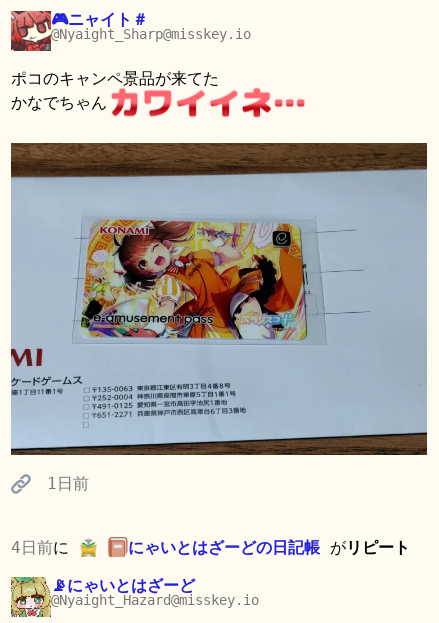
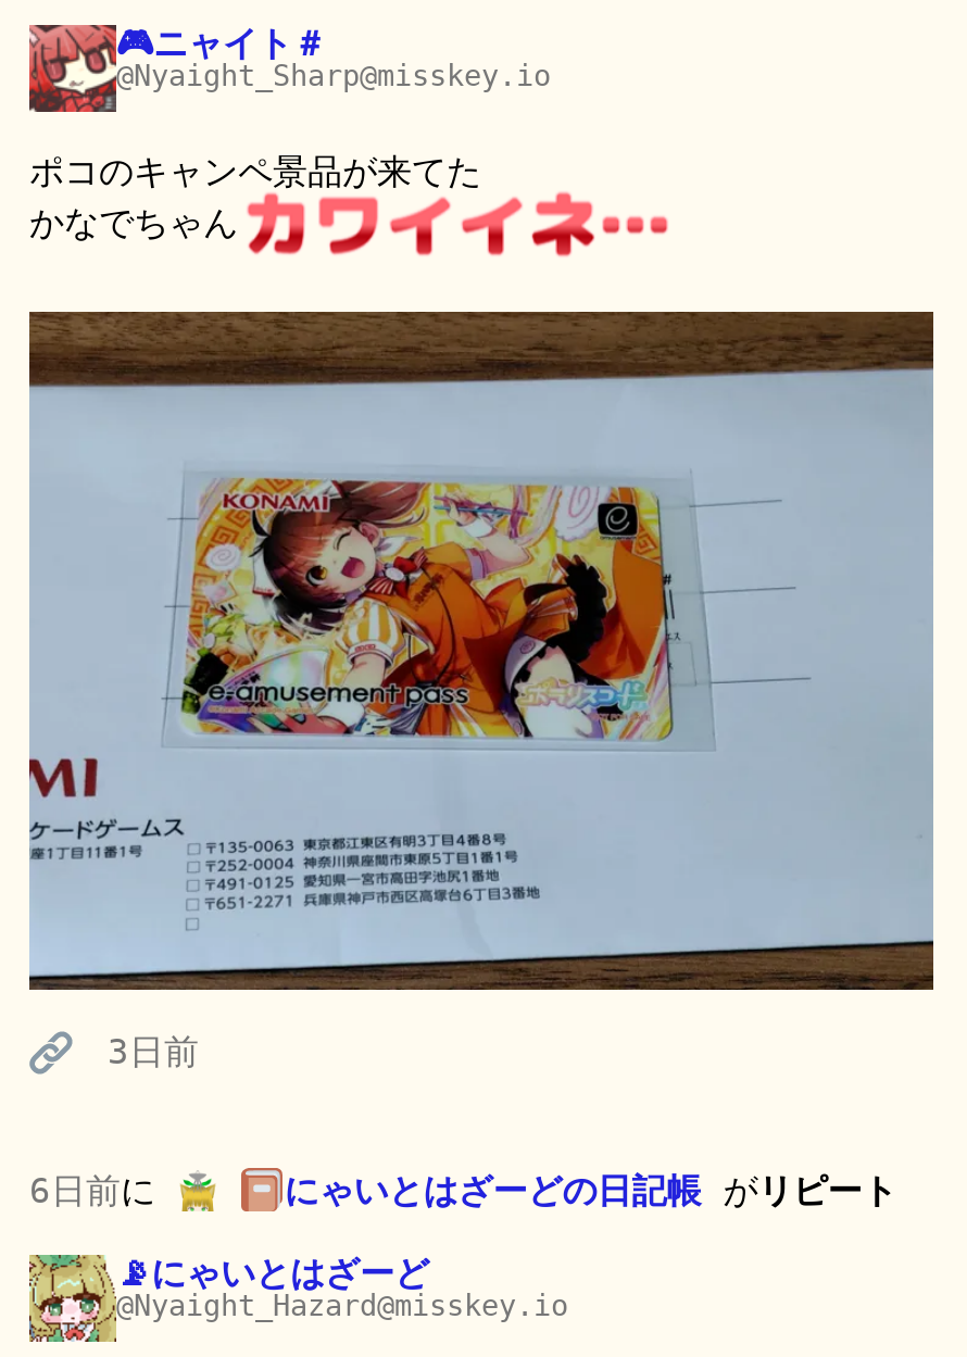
- 1日前
+ 3日前

- 4日前に
+ 6日前に
